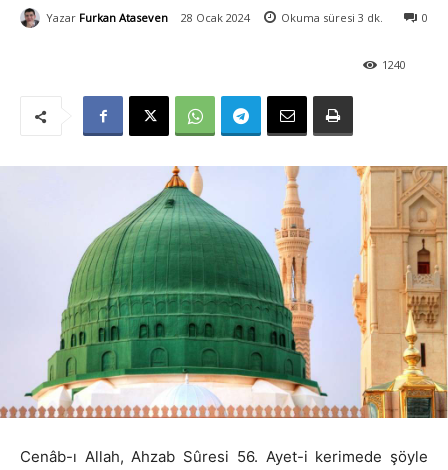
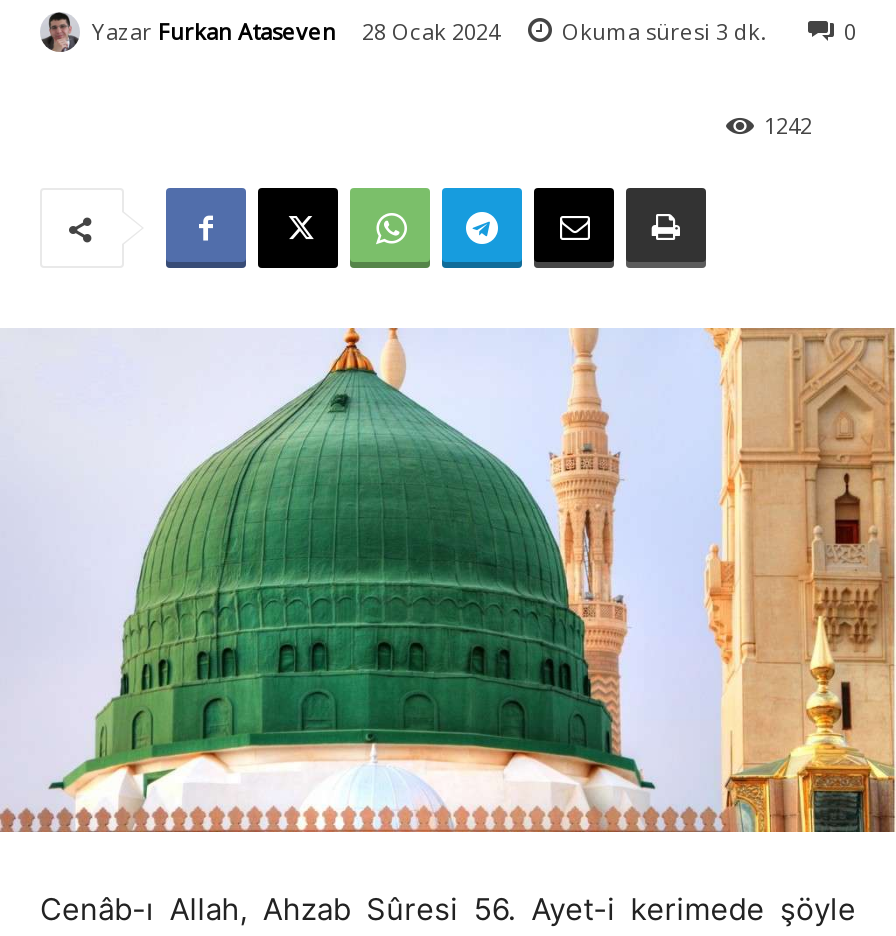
- 1240
+ 1242
